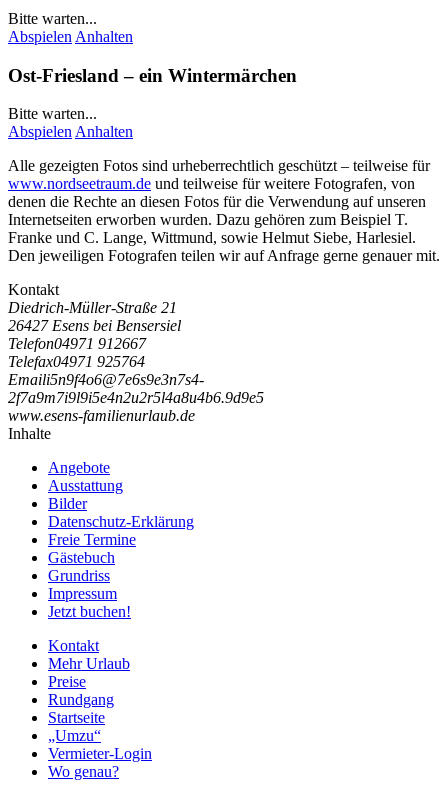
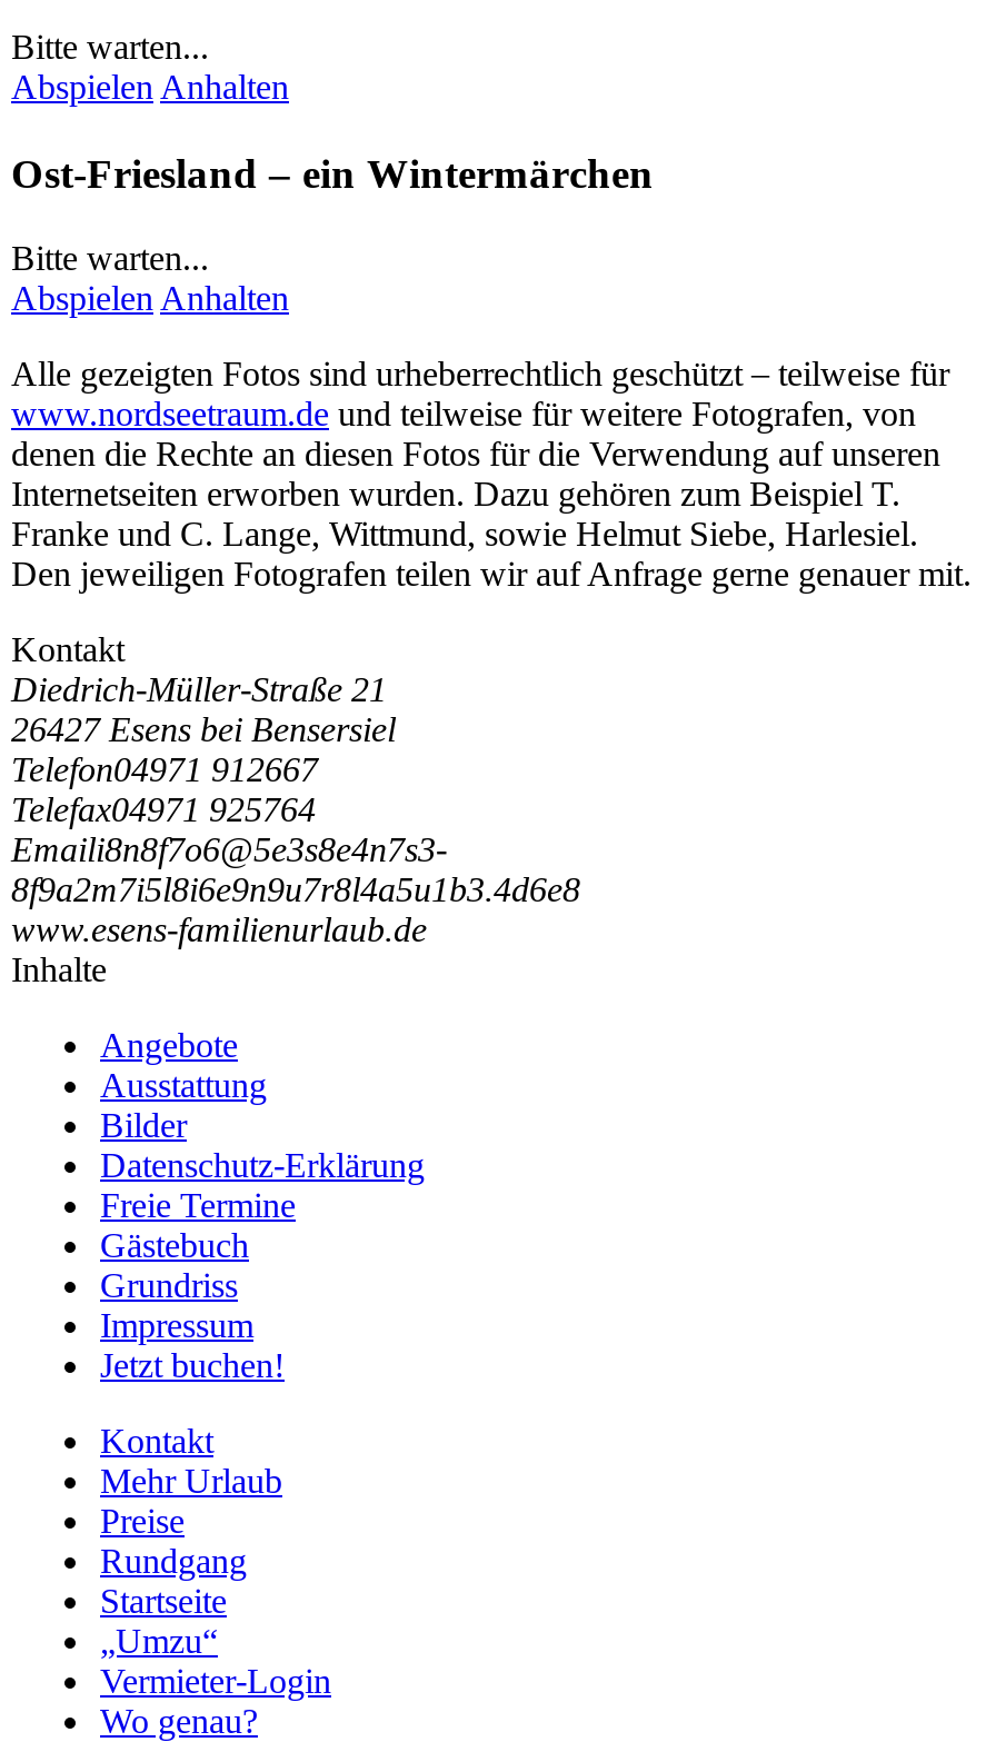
- Emaili5n9f4o6@7e6s9e3n7s4-
+ Emaili8n8f7o6@5e3s8e4n7s3-

- 2f7a9m7i9l9i5e4n2u2r5l4a8u4b6.9d9e5
+ 8f9a2m7i5l8i6e9n9u7r8l4a5u1b3.4d6e8
